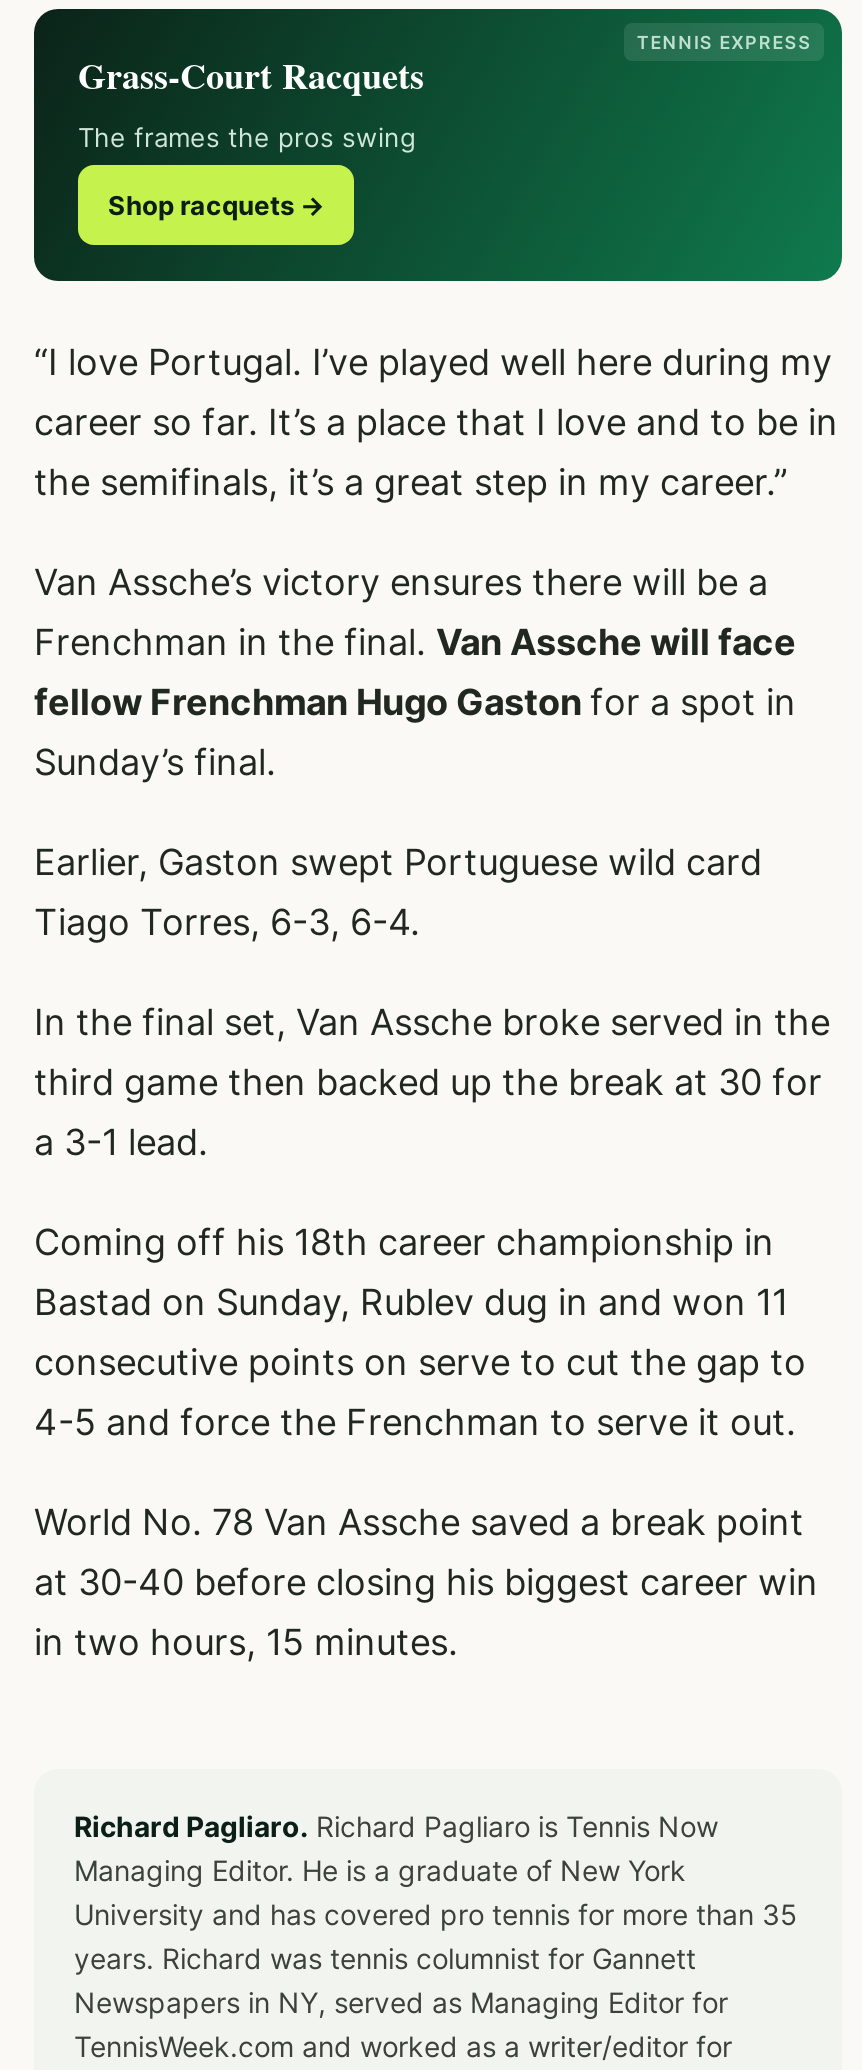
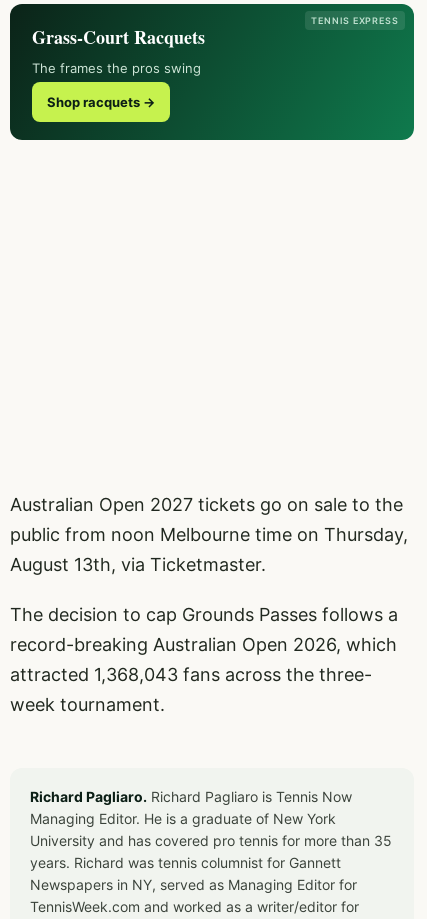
- “I love Portugal. I’ve played well here during my
- career so far. It’s a place that I love and to be in
- the semifinals, it’s a great step in my career.”
- Van Assche’s victory ensures there will be a
- Frenchman in the final. Van Assche will face
- fellow Frenchman Hugo Gaston for a spot in
- Sunday’s final.
- Earlier, Gaston swept Portuguese wild card
- Tiago Torres, 6-3, 6-4.
- In the final set, Van Assche broke served in the
- third game then backed up the break at 30 for
- a 3-1 lead.
- Coming off his 18th career championship in
- Bastad on Sunday, Rublev dug in and won 11
- consecutive points on serve to cut the gap to
- 4-5 and force the Frenchman to serve it out.
- World No. 78 Van Assche saved a break point
- at 30-40 before closing his biggest career win
- in two hours, 15 minutes.
+ Australian Open 2027 tickets go on sale to the
+ public from noon Melbourne time on Thursday,
+ August 13th, via Ticketmaster.
+ The decision to cap Grounds Passes follows a
+ record-breaking Australian Open 2026, which
+ attracted 1,368,043 fans across the three-
+ week tournament.
